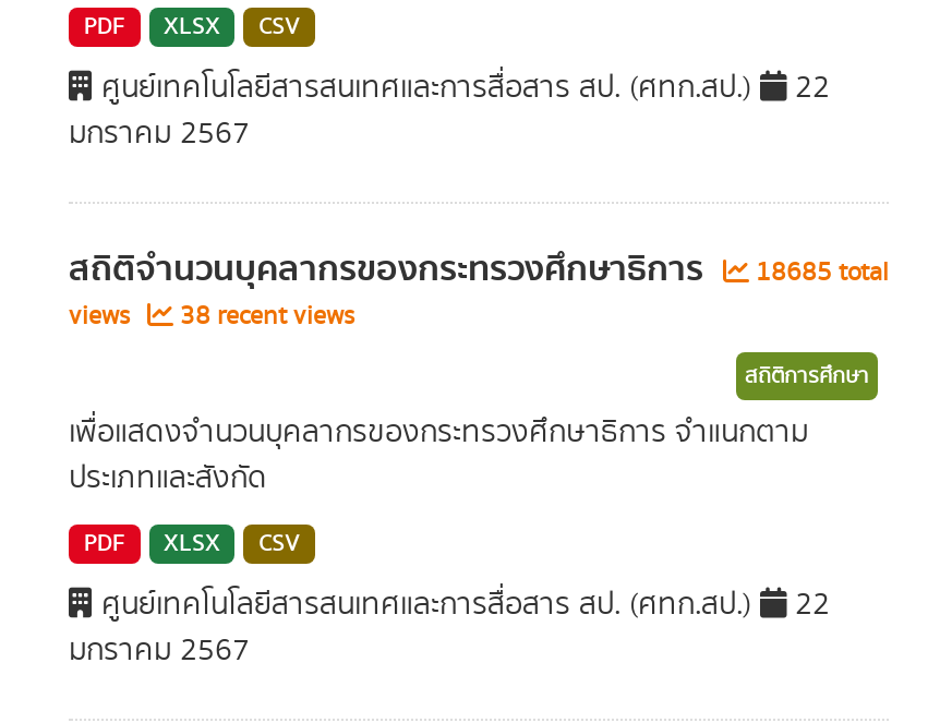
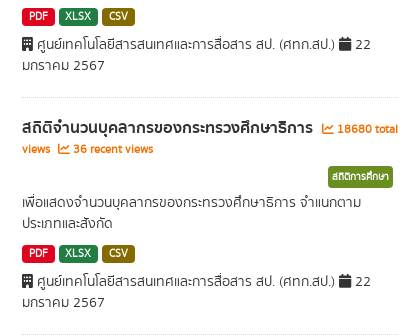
- สถิติจำนวนบุคลากรของกระทรวงศึกษาธิการ 18685 total
+ สถิติจำนวนบุคลากรของกระทรวงศึกษาธิการ 18680 total

- views 38 recent views
+ views 36 recent views
